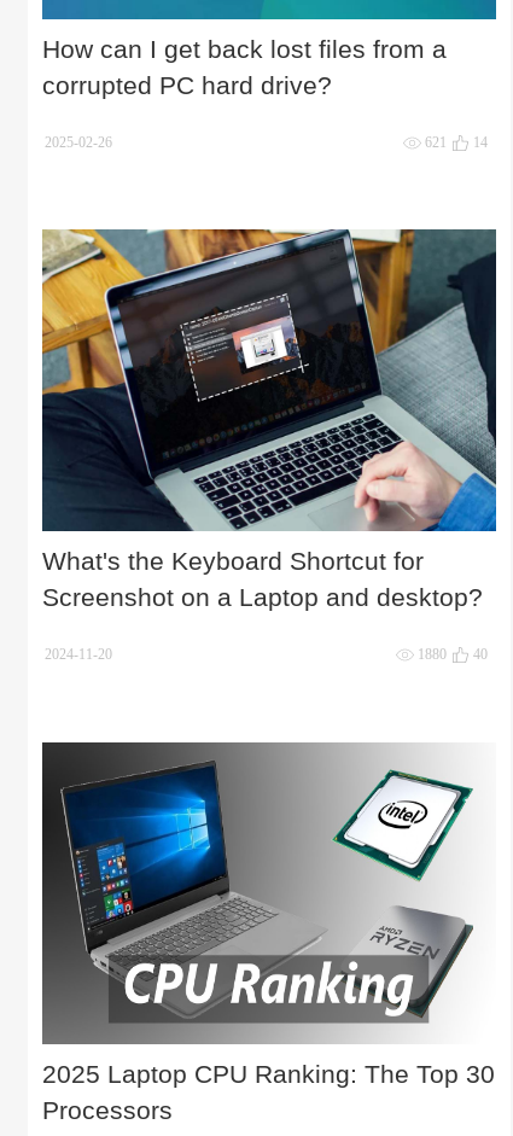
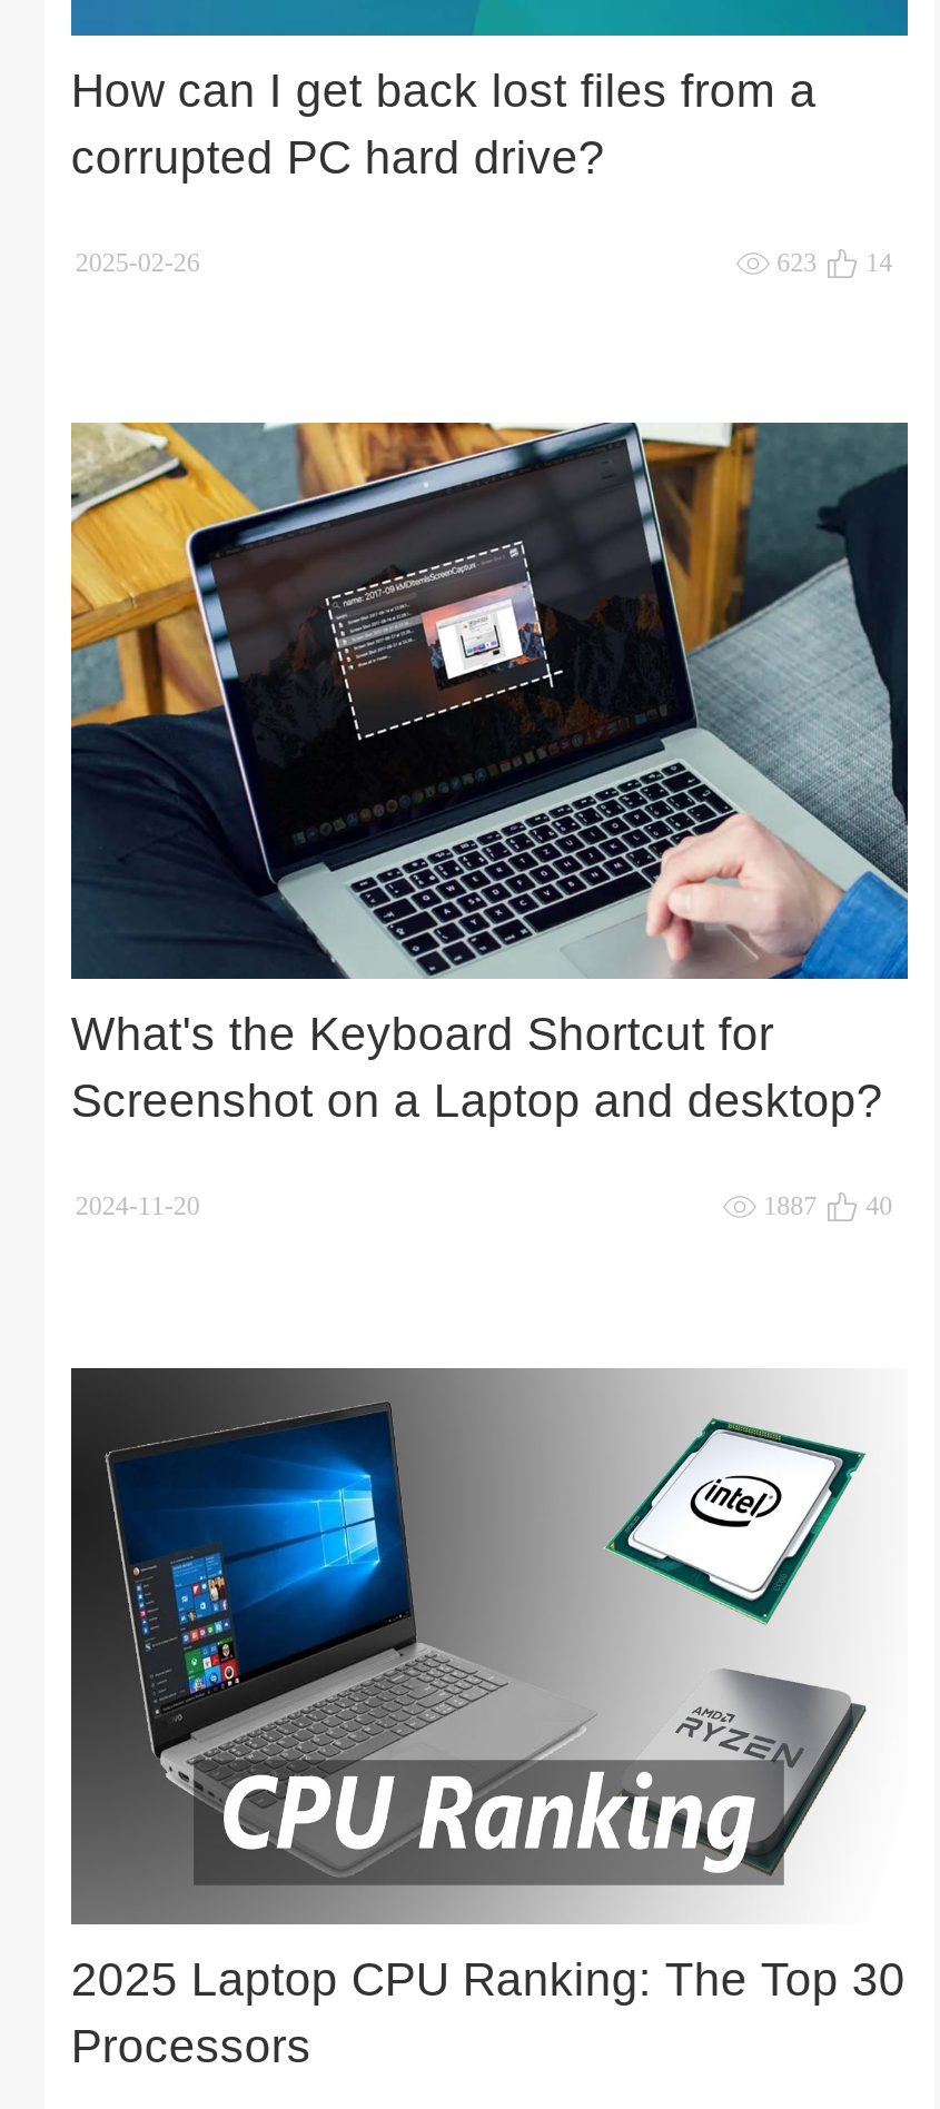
- 621 14
+ 623 14

- 1880 40
+ 1887 40
